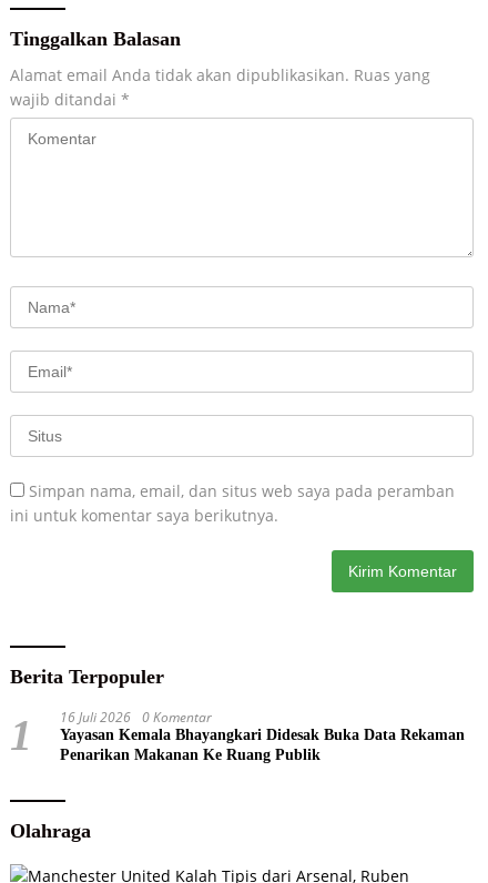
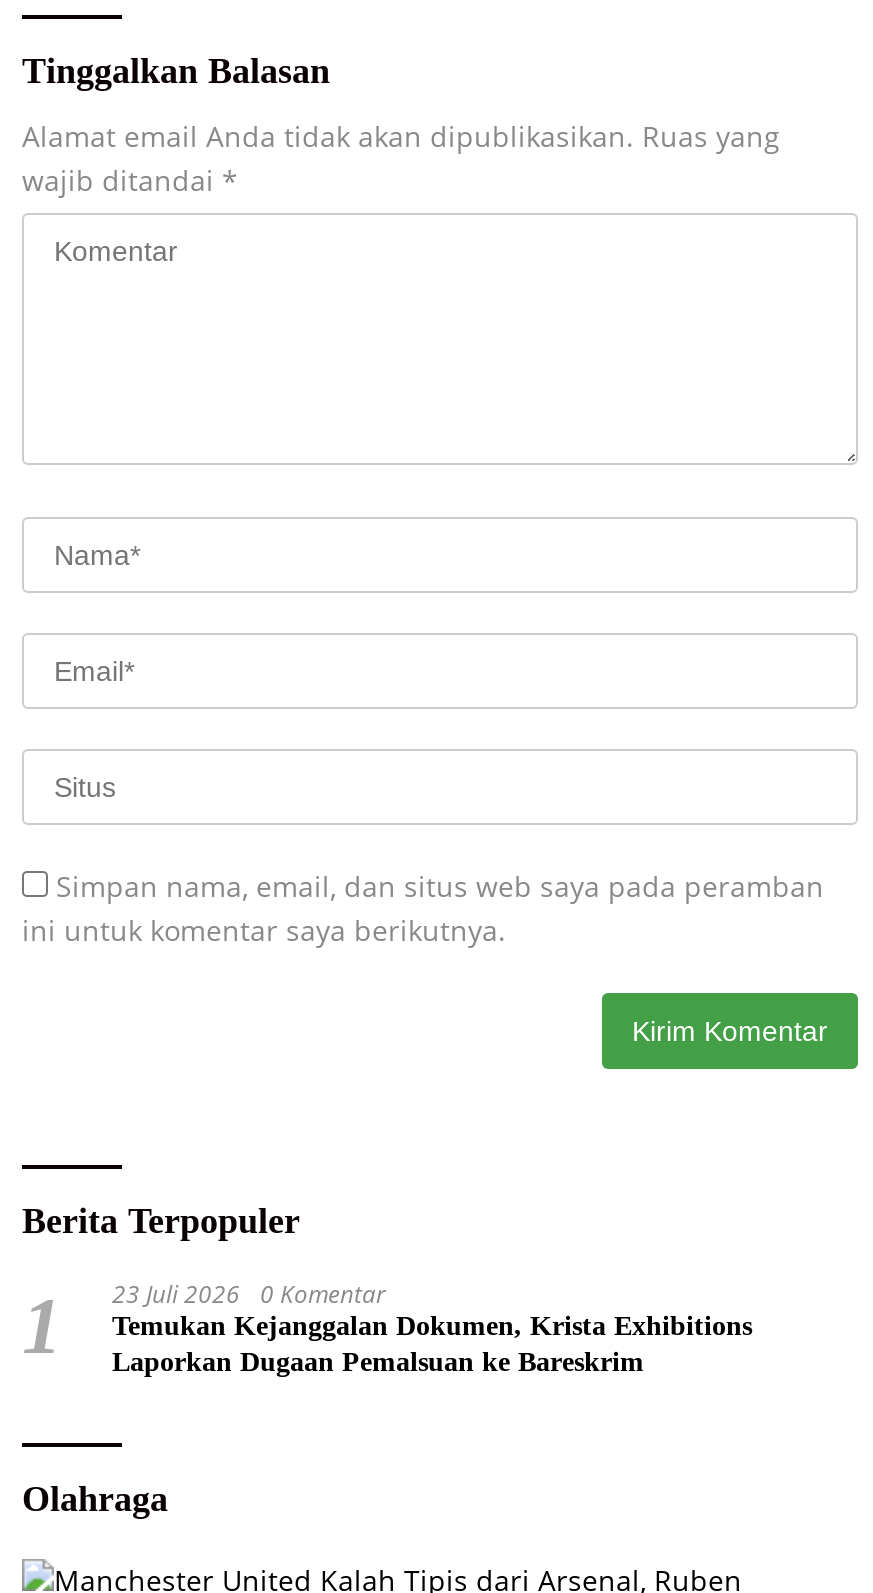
- 16 Juli 2026 0 Komentar
- Yayasan Kemala Bhayangkari Didesak Buka Data Rekaman
- Penarikan Makanan Ke Ruang Publik
+ 23 Juli 2026 0 Komentar
+ Temukan Kejanggalan Dokumen, Krista Exhibitions
+ Laporkan Dugaan Pemalsuan ke Bareskrim
